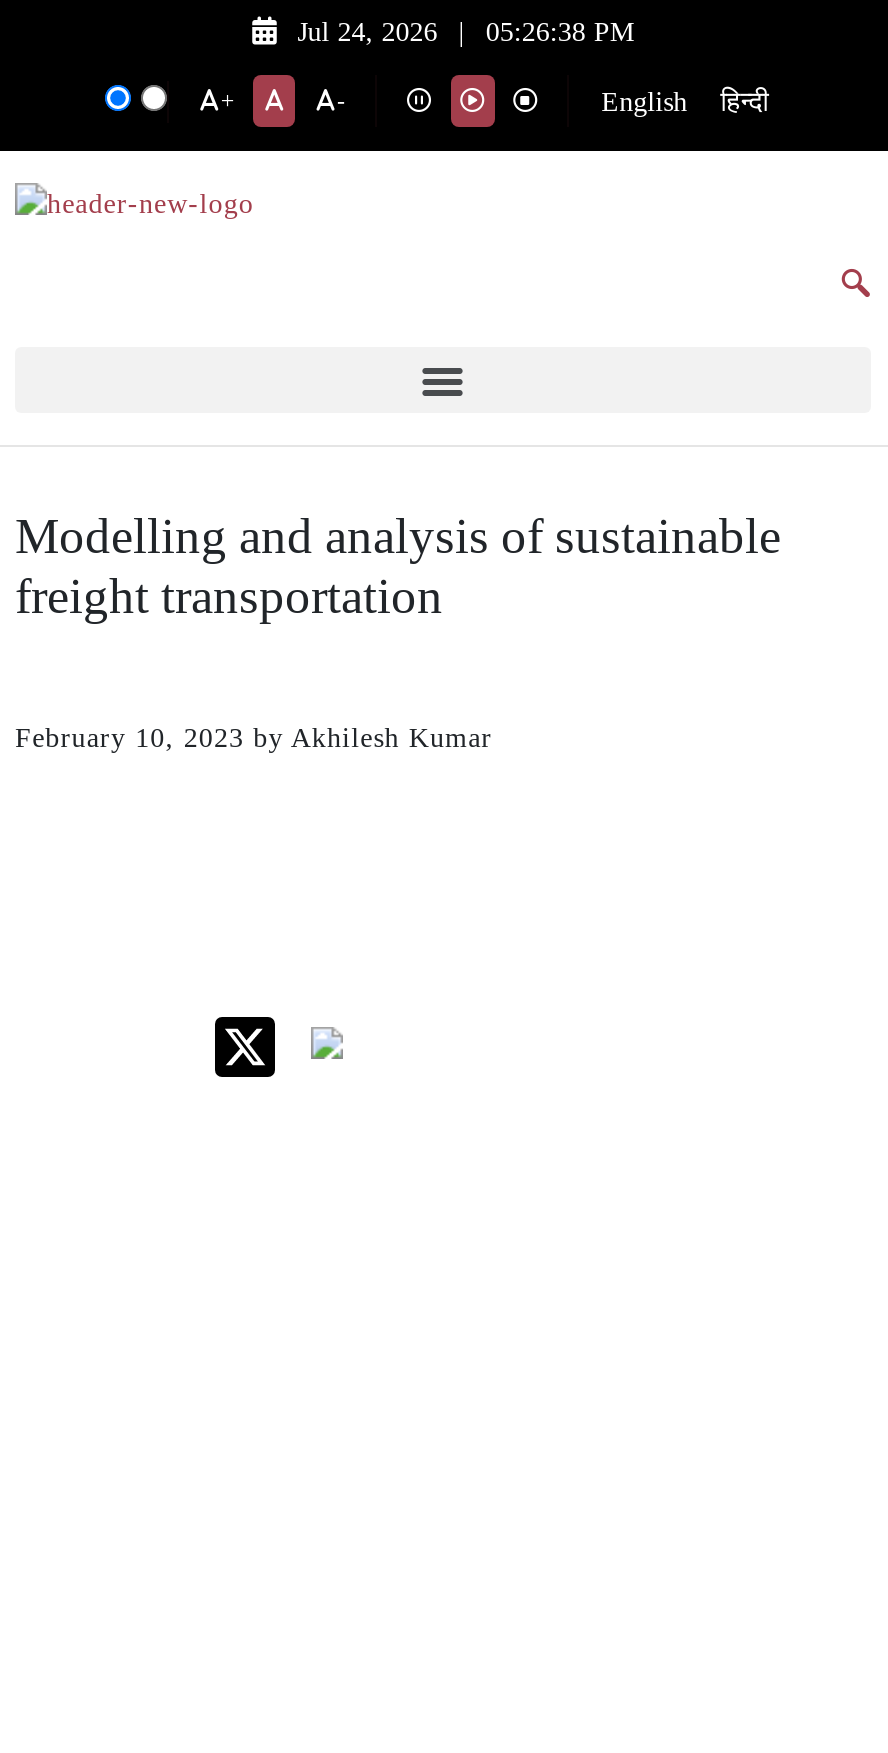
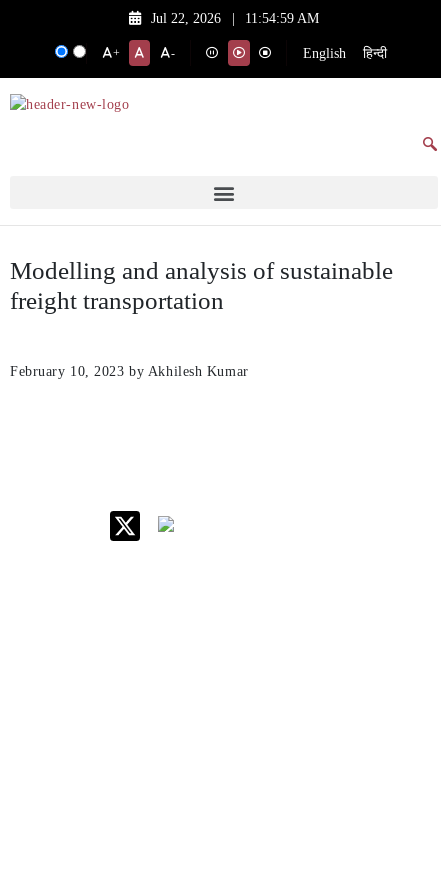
- Jul 24, 2026
+ Jul 22, 2026

- 05:26:38 PM
+ 11:54:59 AM
